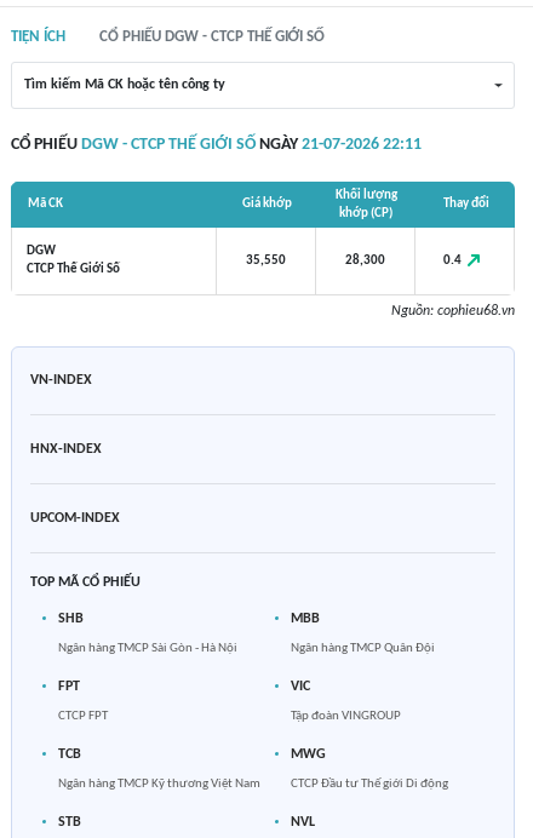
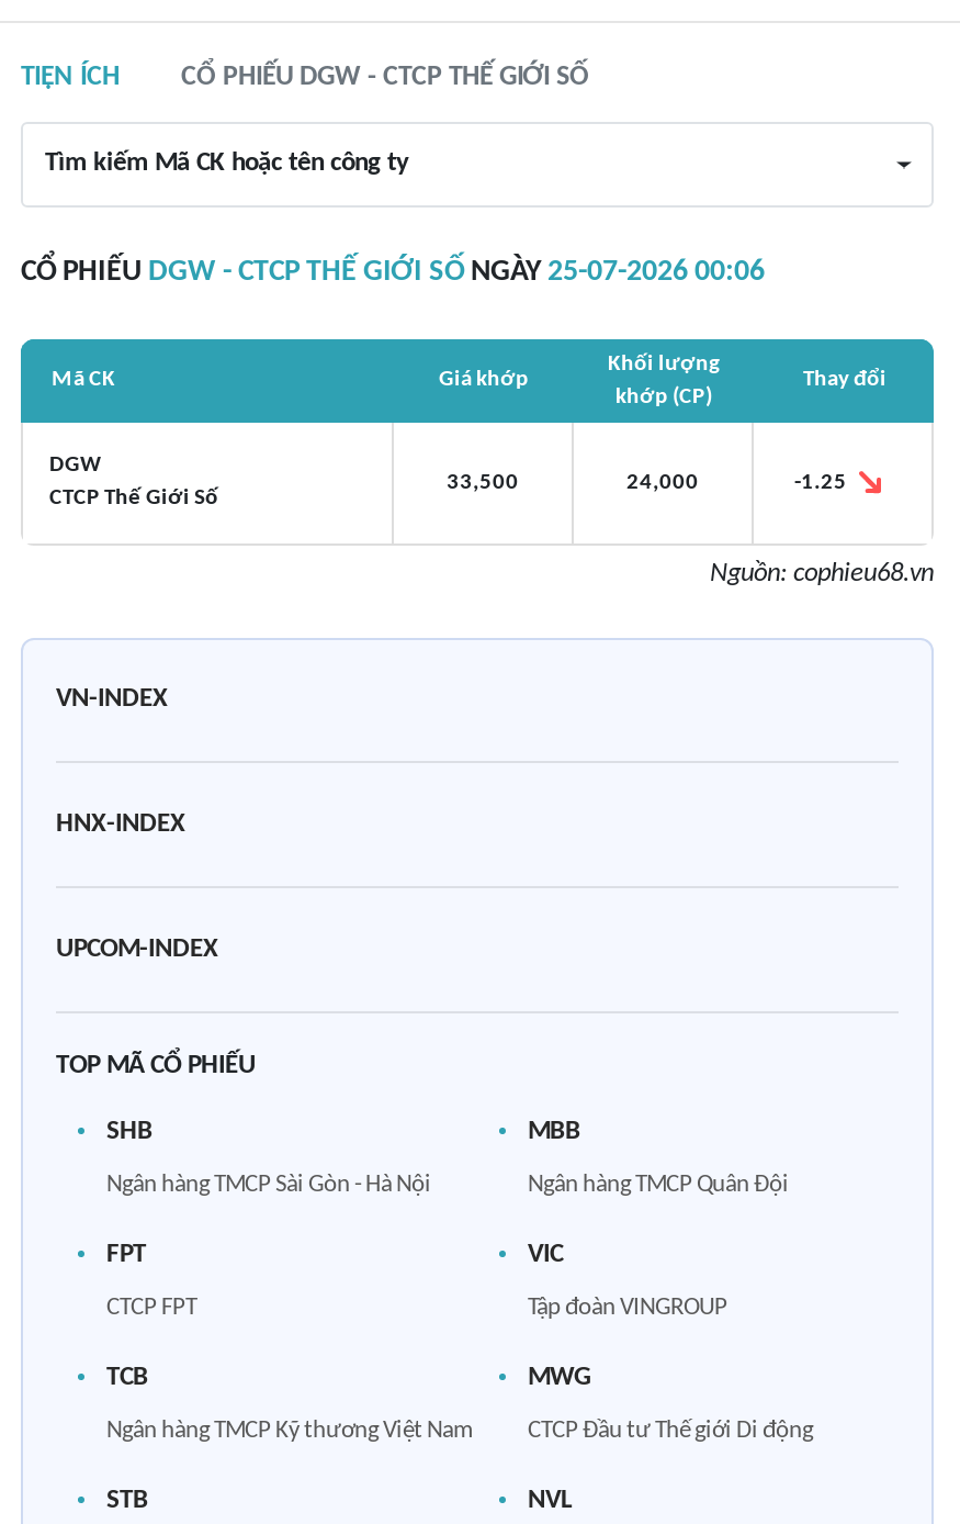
- CỔ PHIẾU DGW - CTCP THẾ GIỚI SỐ NGÀY 21-07-2026 22:11
+ CỔ PHIẾU DGW - CTCP THẾ GIỚI SỐ NGÀY 25-07-2026 00:06

- 35,550
+ 33,500

- 28,300
+ 24,000

- 0.4
+ -1.25
